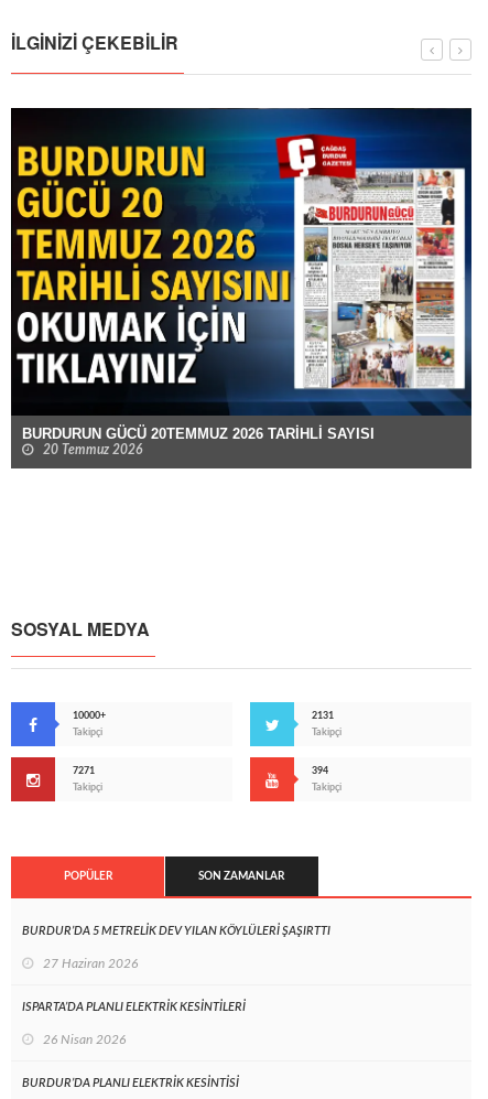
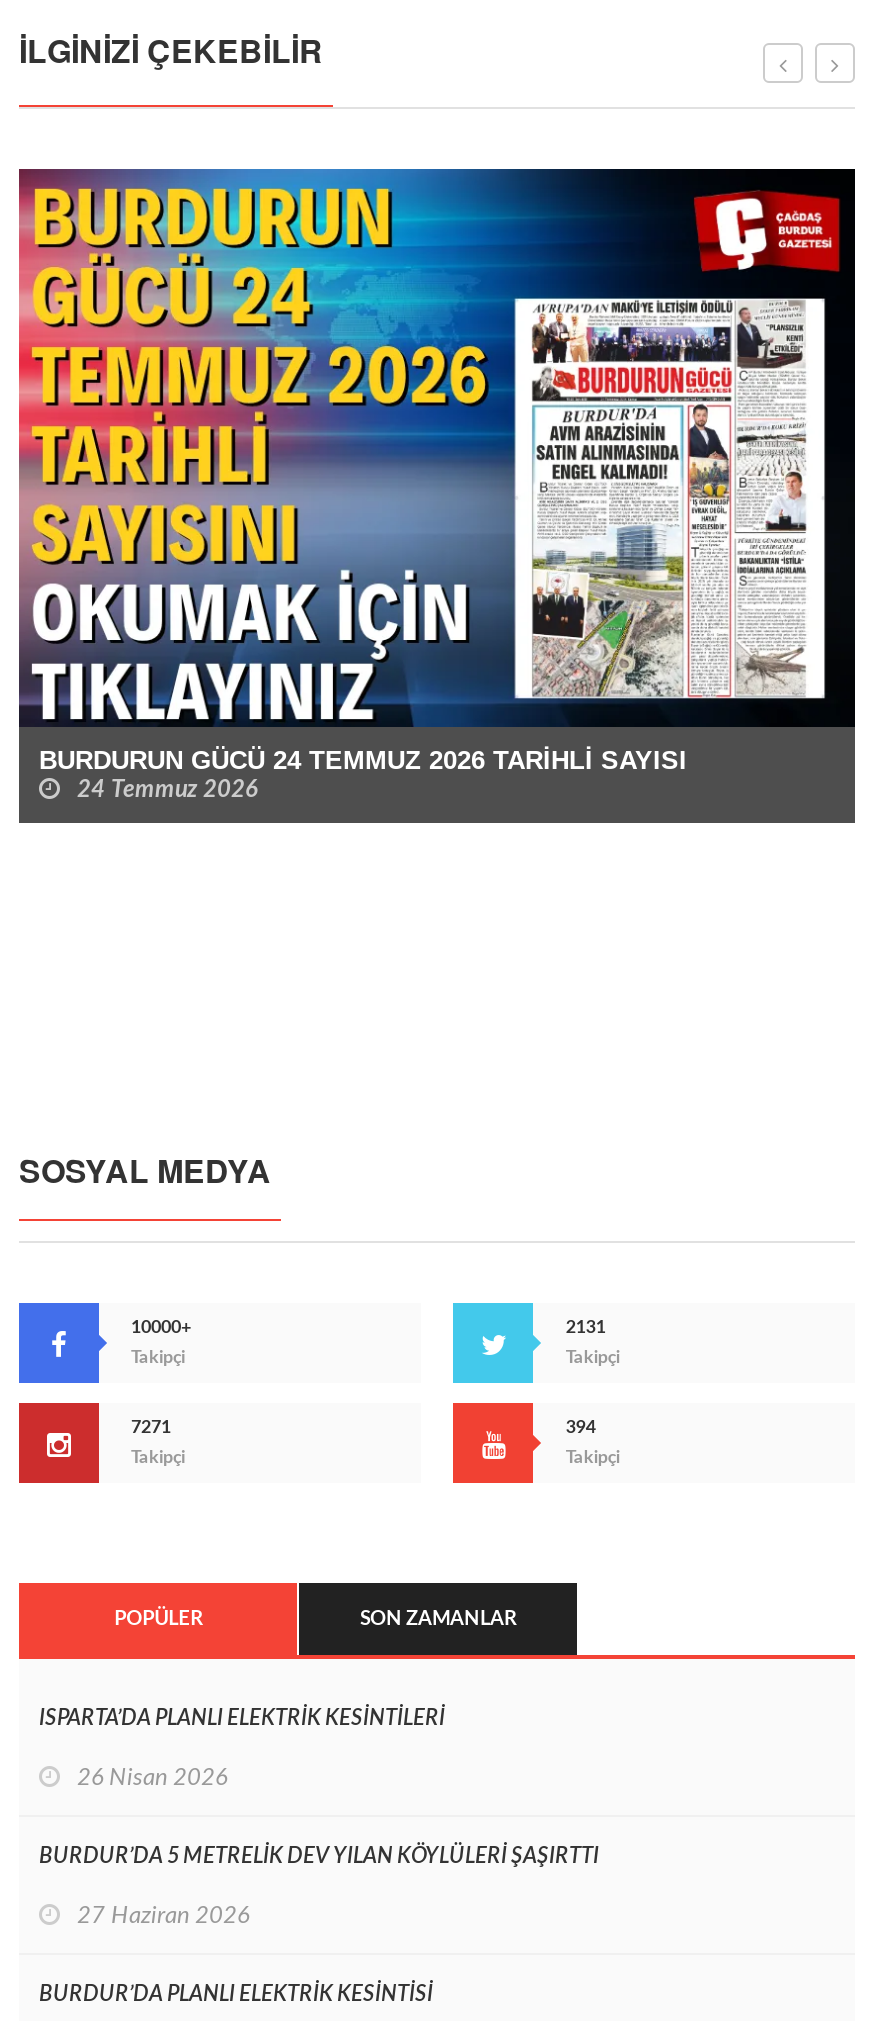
- [image]
- BURDURUN GÜCÜ 20TEMMUZ 2026 TARİHLİ SAYISI
- 20 Temmuz 2026
+ [image]
+ BURDURUN GÜCÜ 24 TEMMUZ 2026 TARİHLİ SAYISI
+ 24 Temmuz 2026

moved down: BURDUR’DA 5 METRELİK DEV YILAN KÖYLÜLERİ ŞAŞIRTTI | 27 Haziran 2026

moved up: ISPARTA’DA PLANLI ELEKTRİK KESİNTİLERİ | 26 Nisan 2026
